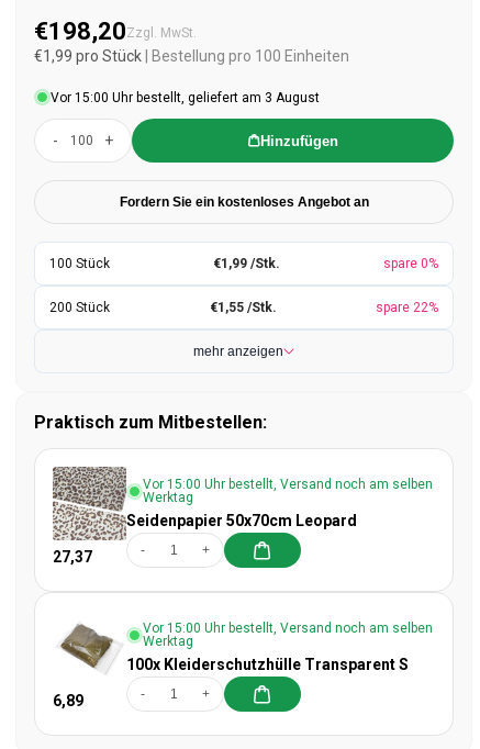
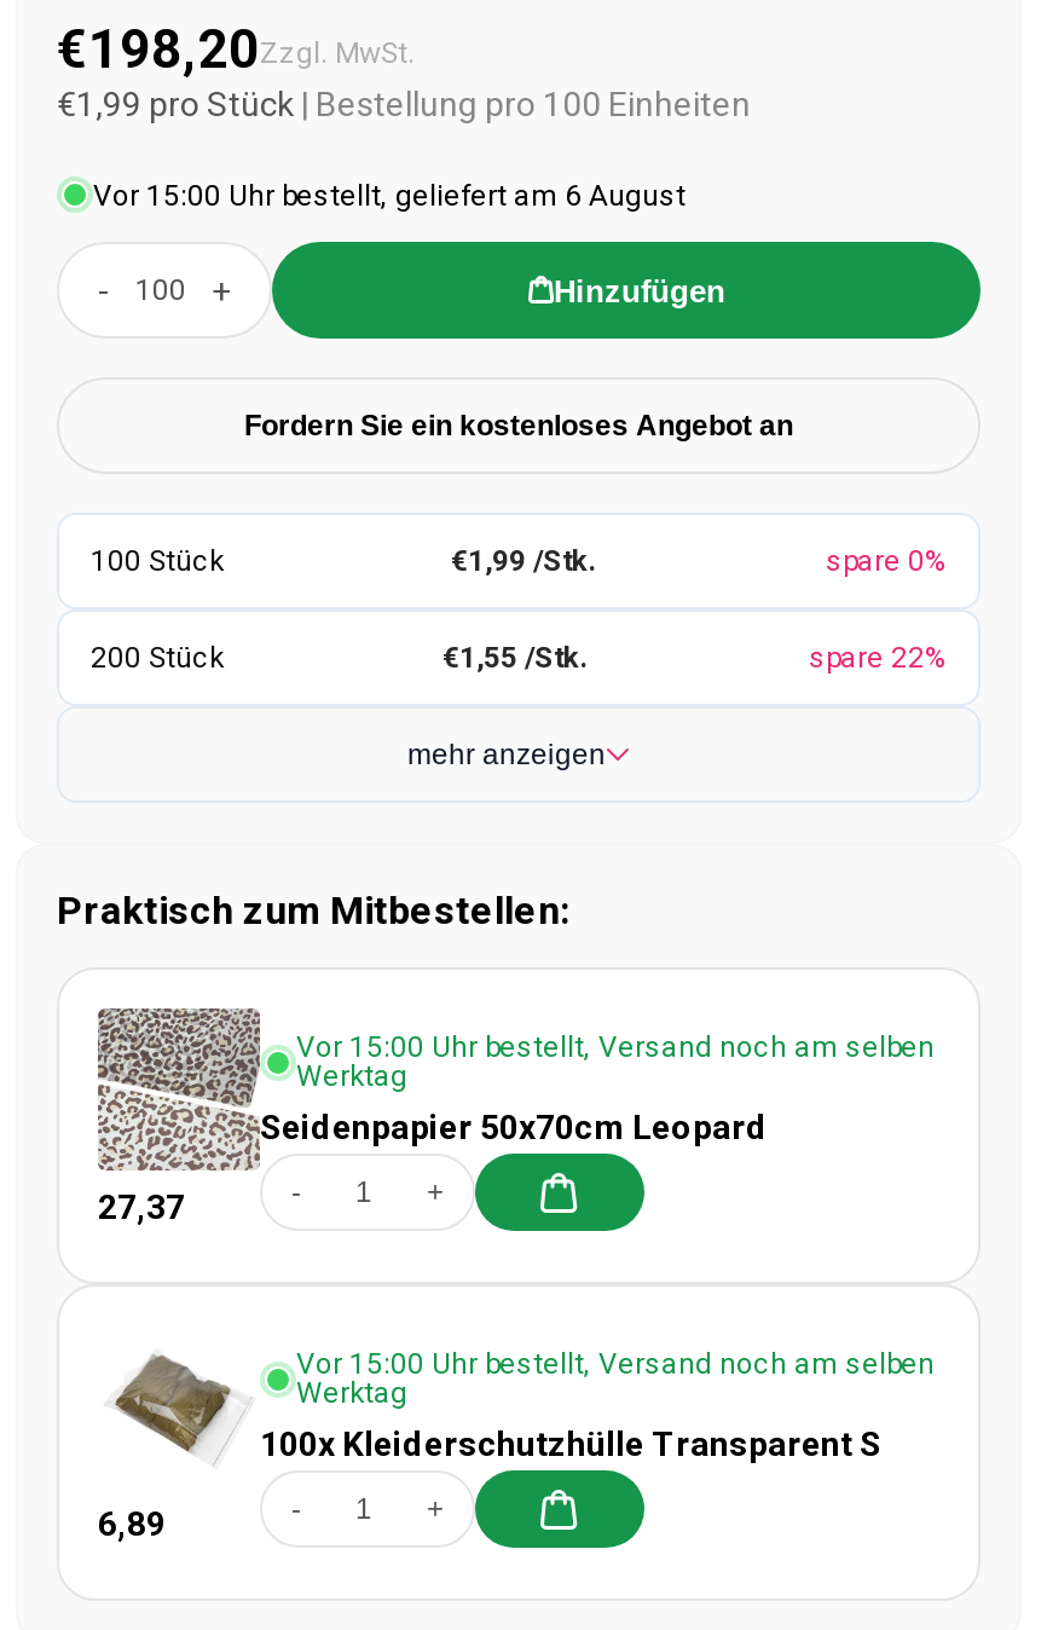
- Vor 15:00 Uhr bestellt, geliefert am 3 August
+ Vor 15:00 Uhr bestellt, geliefert am 6 August
